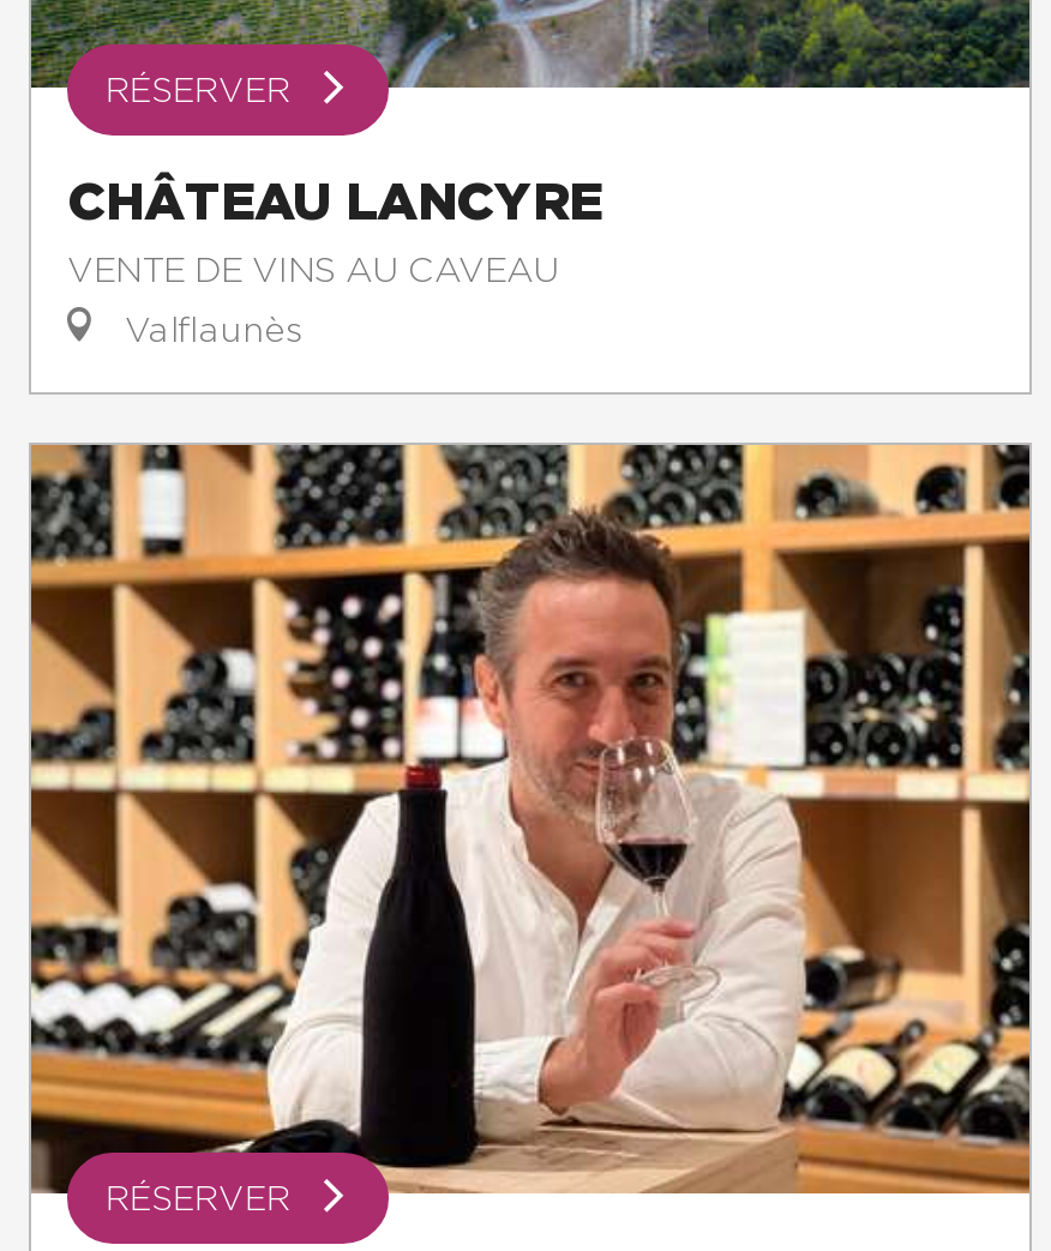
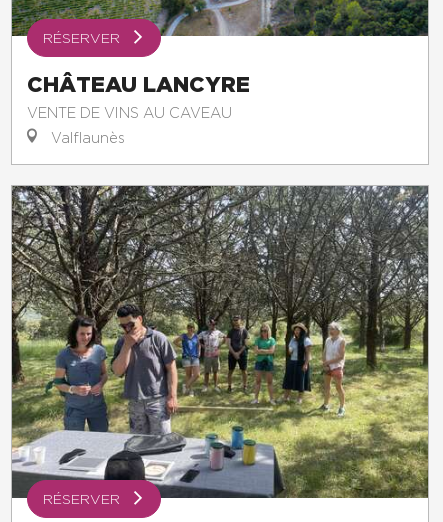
- [image]
+ [image]
